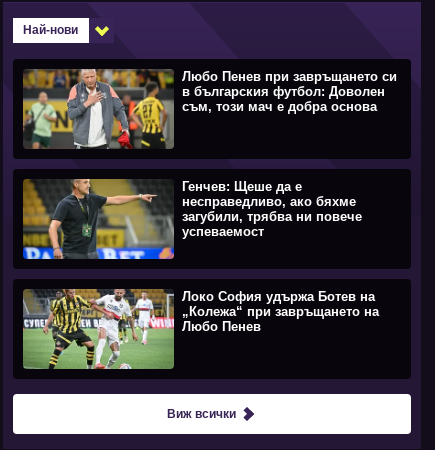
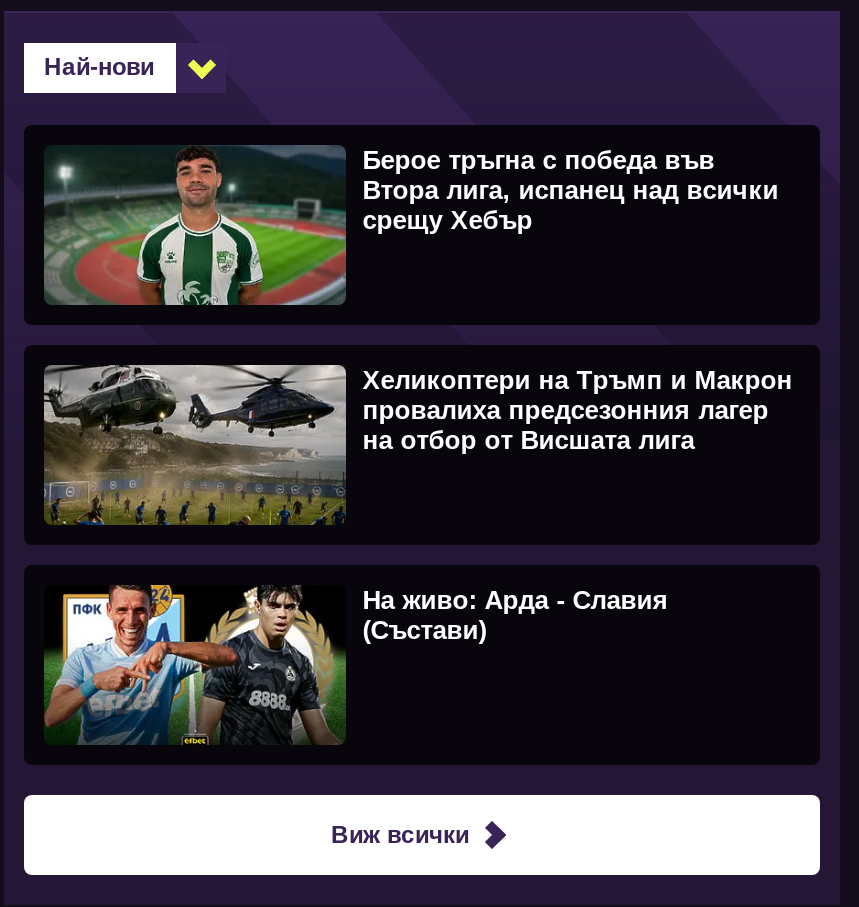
- [image]
- Любо Пенев при завръщането си
- в българския футбол: Доволен
- съм, този мач е добра основа
+ [image]
+ Берое тръгна с победа във
+ Втора лига, испанец над всички
+ срещу Хебър

- [image]
- Генчев: Щеше да е
- несправедливо, ако бяхме
- загубили, трябва ни повече
- успеваемост
+ [image]
+ Хеликоптери на Тръмп и Макрон
+ провалиха предсезонния лагер
+ на отбор от Висшата лига

- [image]
- Локо София удържа Ботев на
- „Колежа“ при завръщането на
- Любо Пенев
+ [image]
+ На живо: Арда - Славия
+ (Състави)
